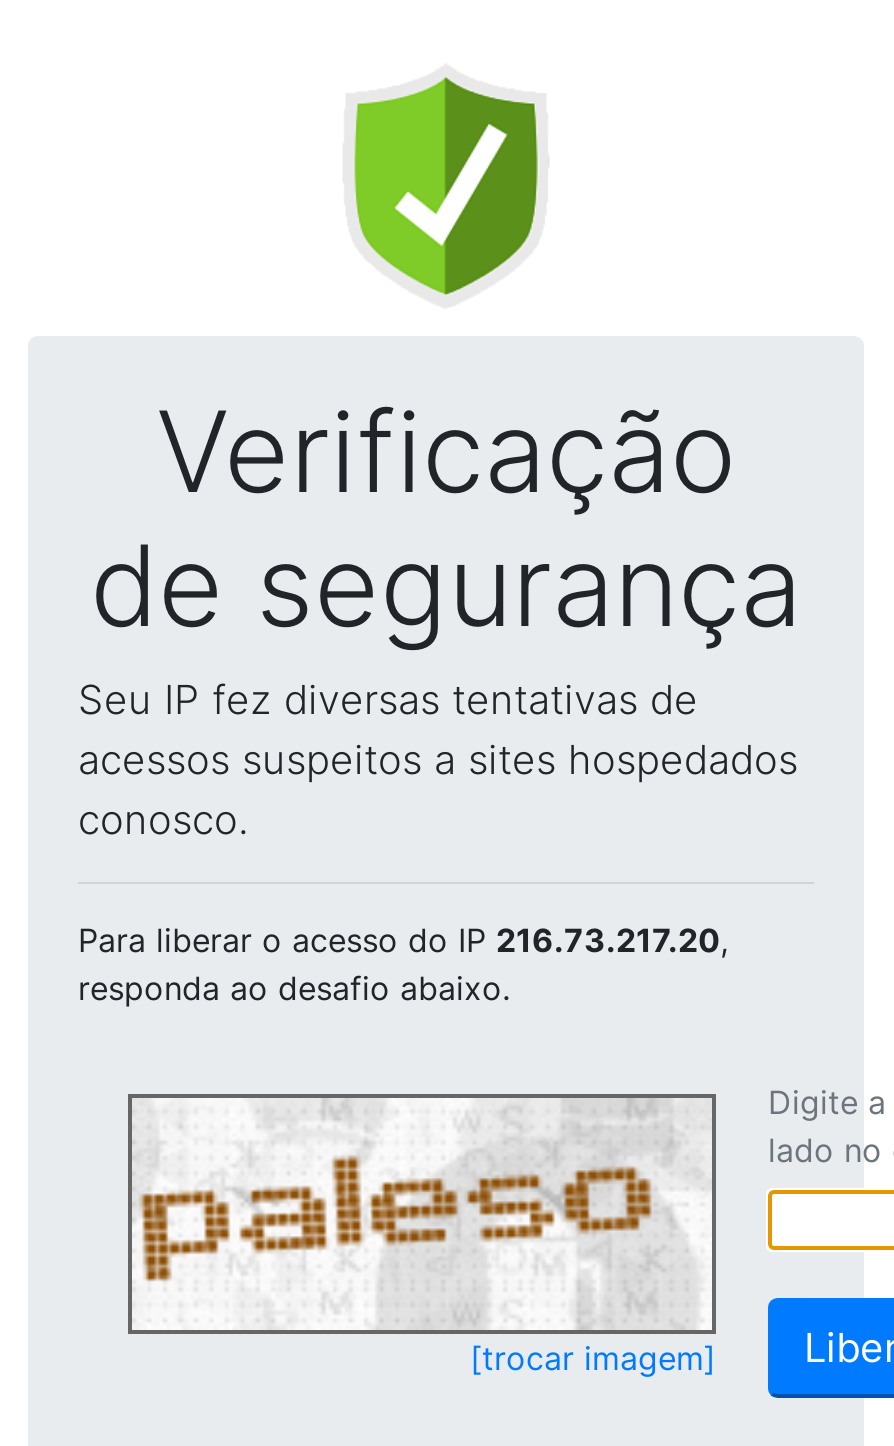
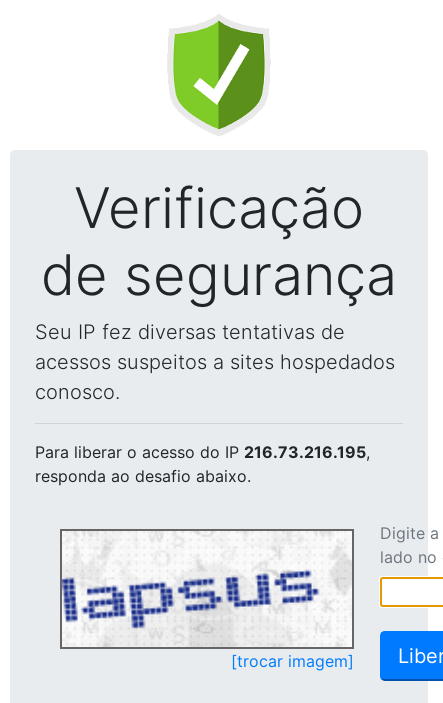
- Para liberar o acesso do IP 216.73.217.20,
+ Para liberar o acesso do IP 216.73.216.195,

- [image]
+ [image]
